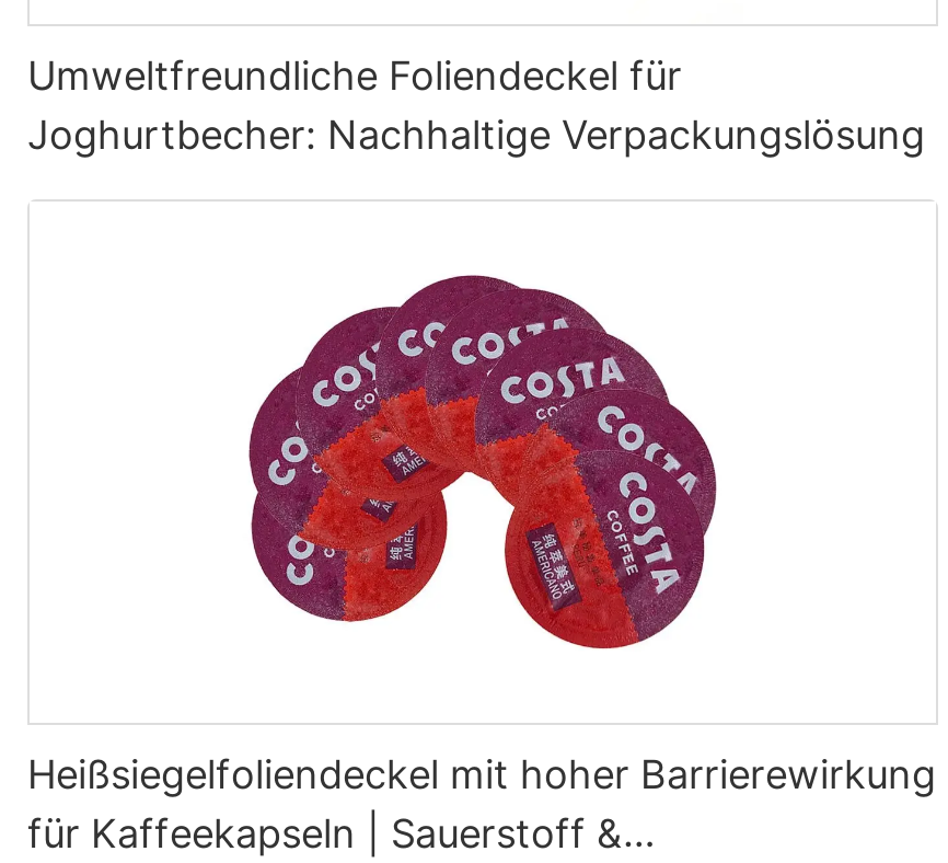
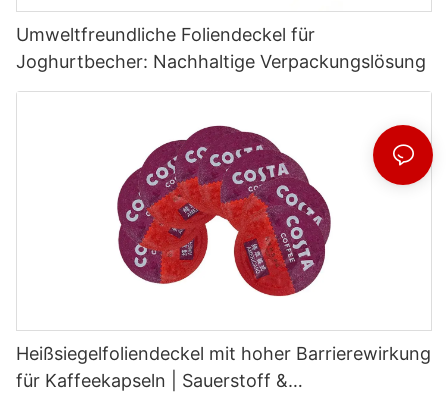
+ [image]
